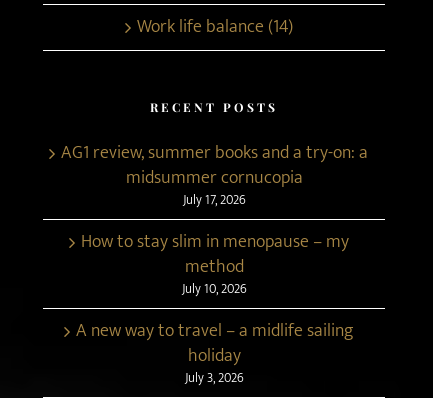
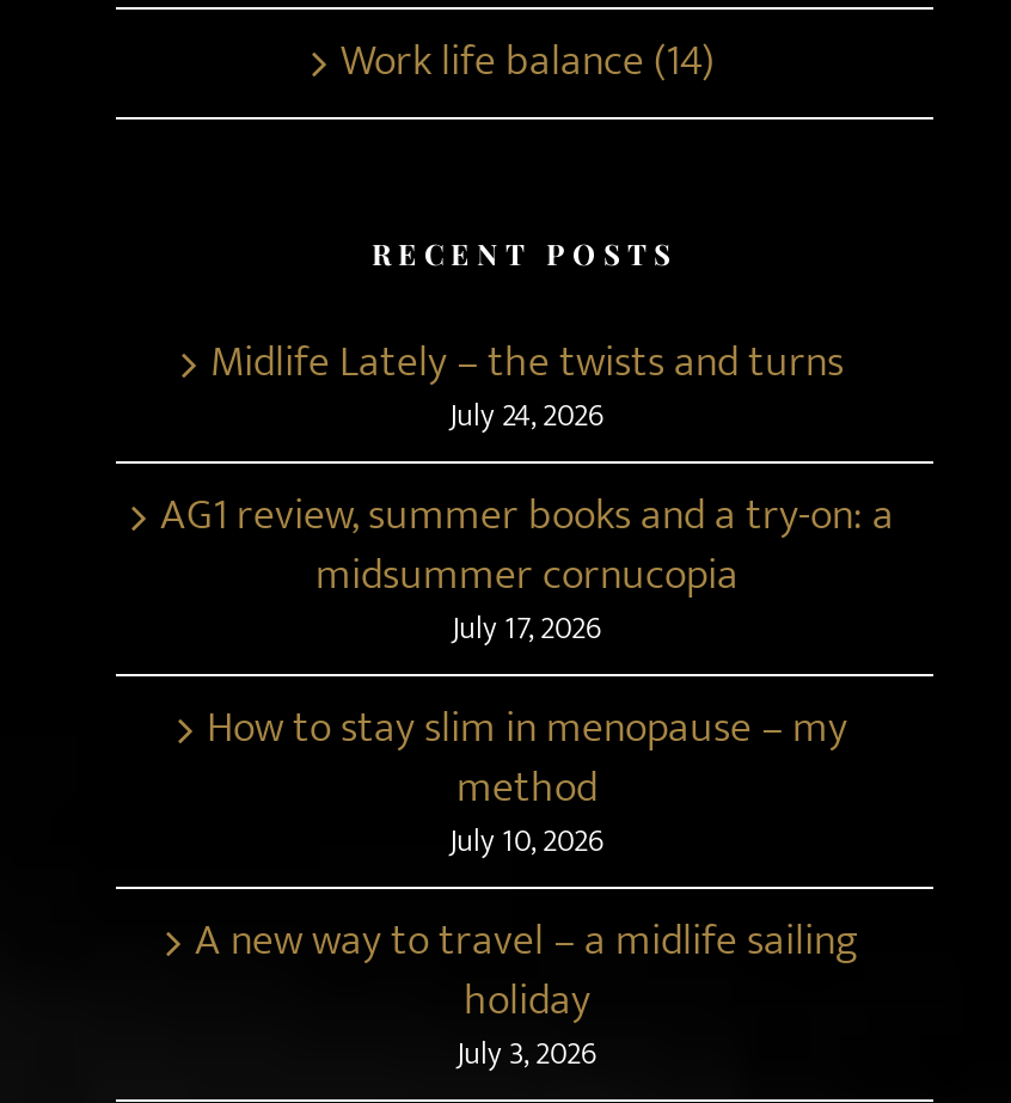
+ Midlife Lately – the twists and turns
+ July 24, 2026
